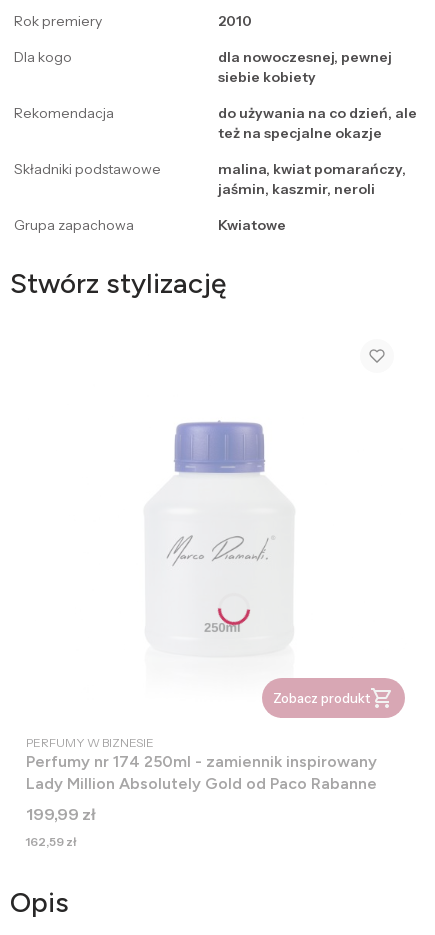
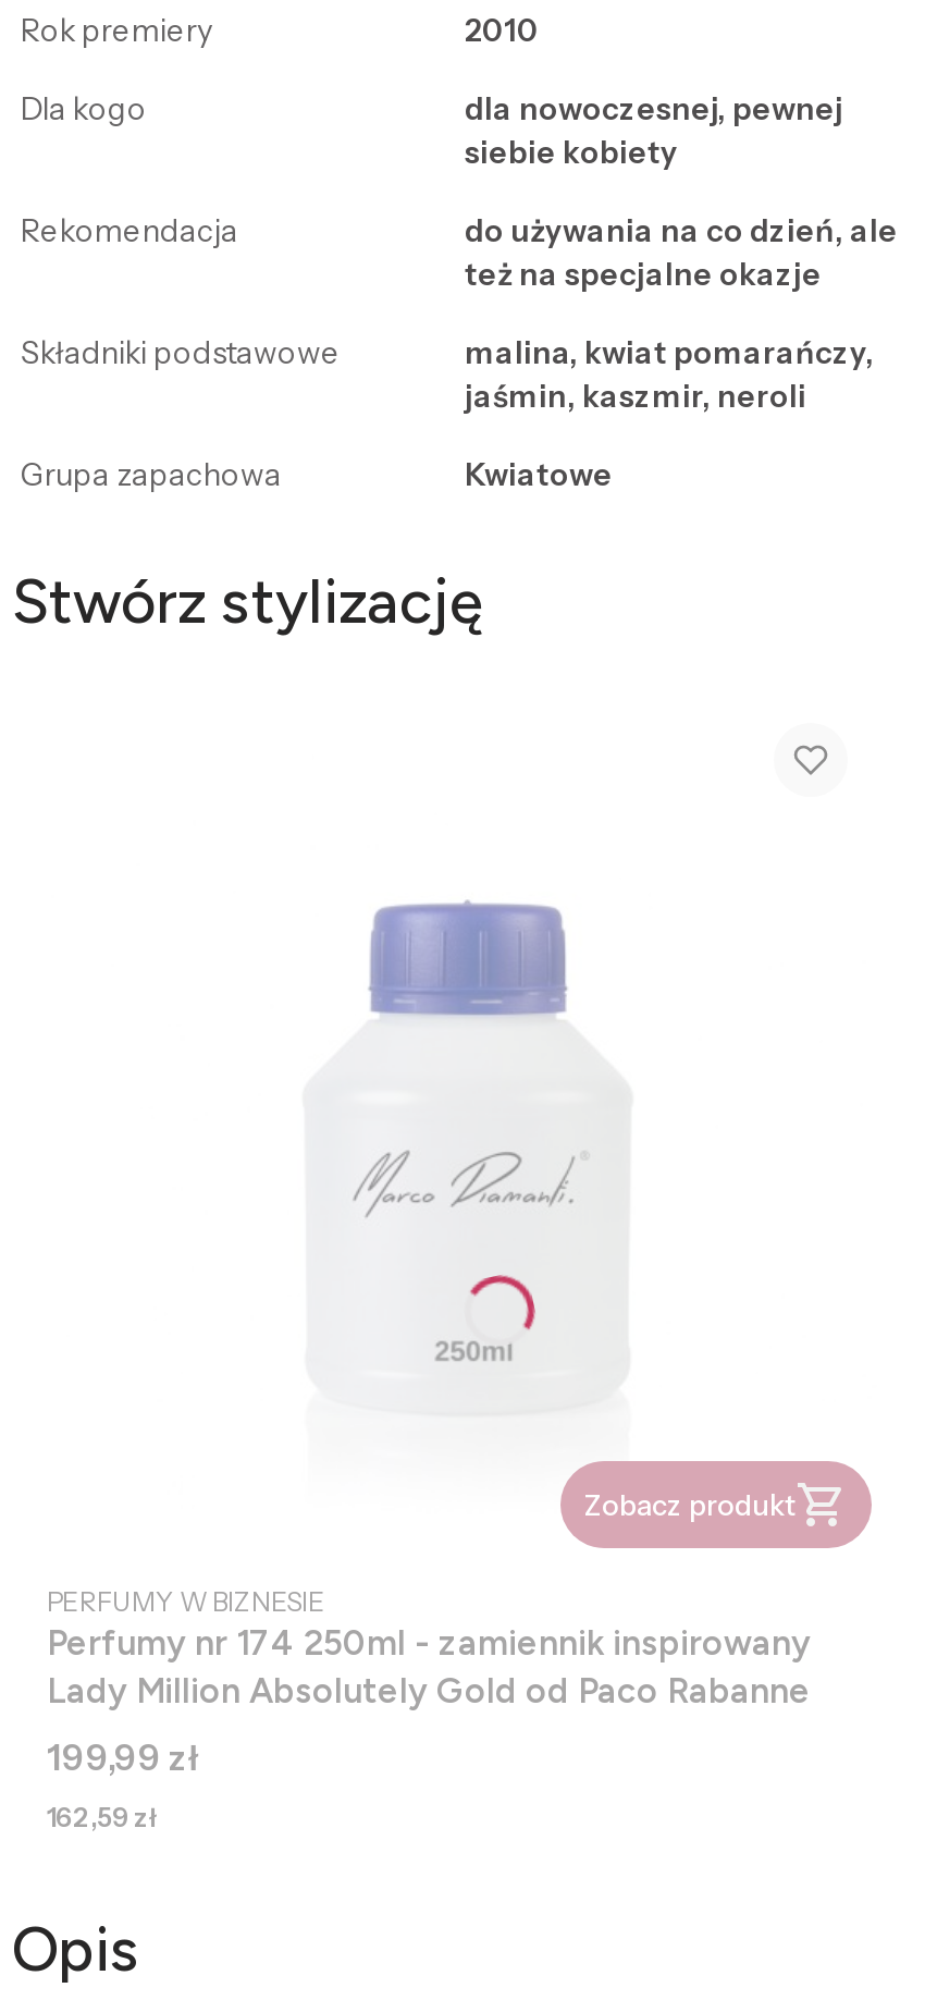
- [image]
+ [image]
